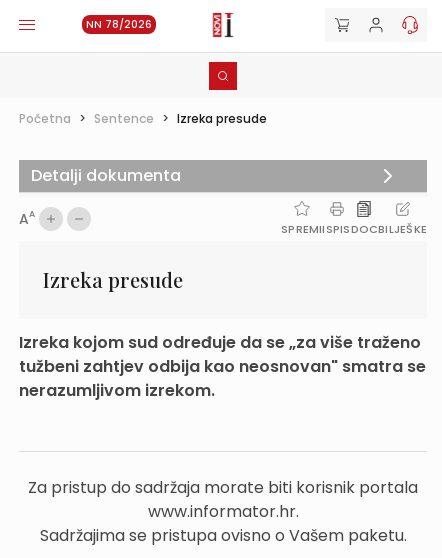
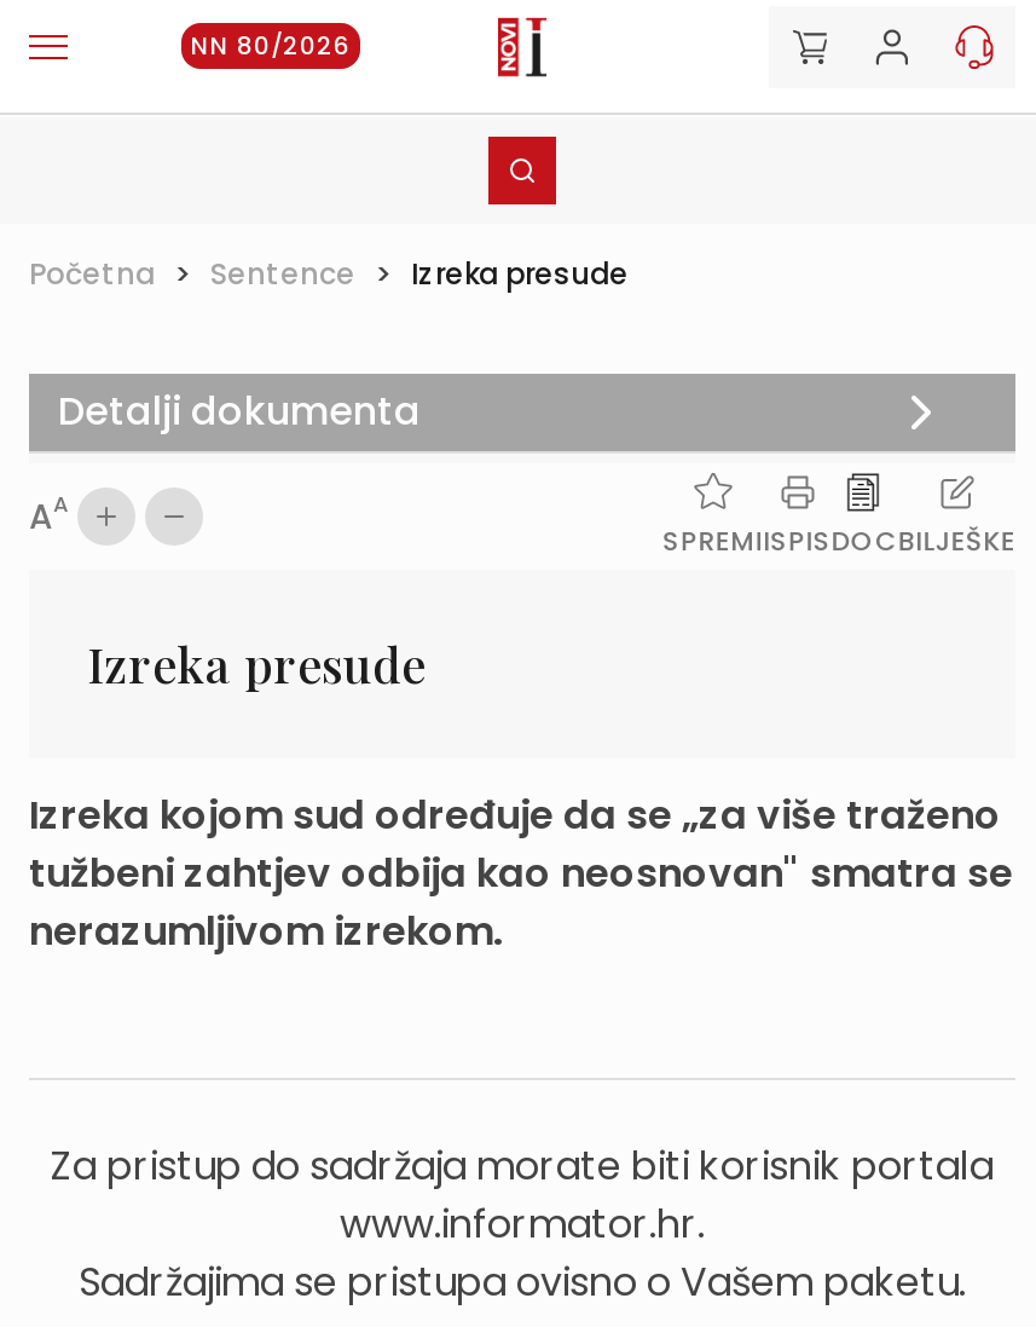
- NN 78/2026
+ NN 80/2026
